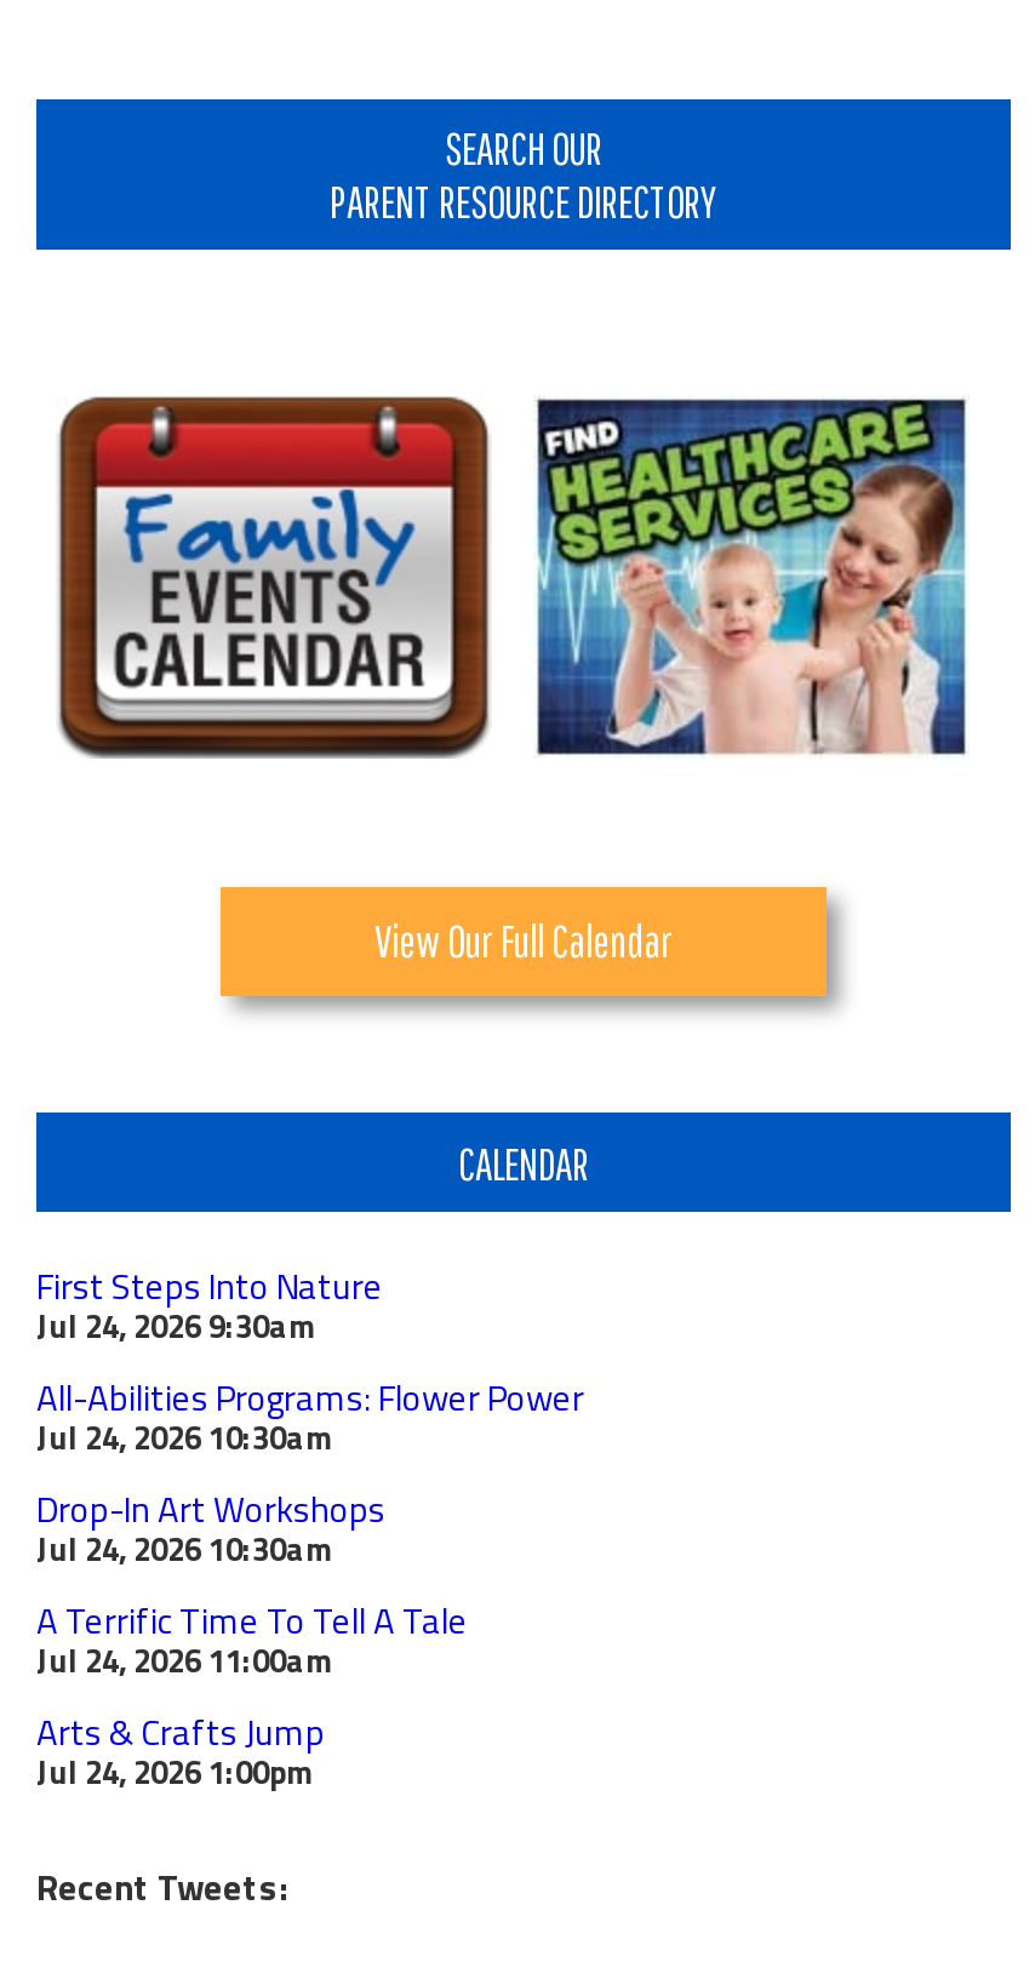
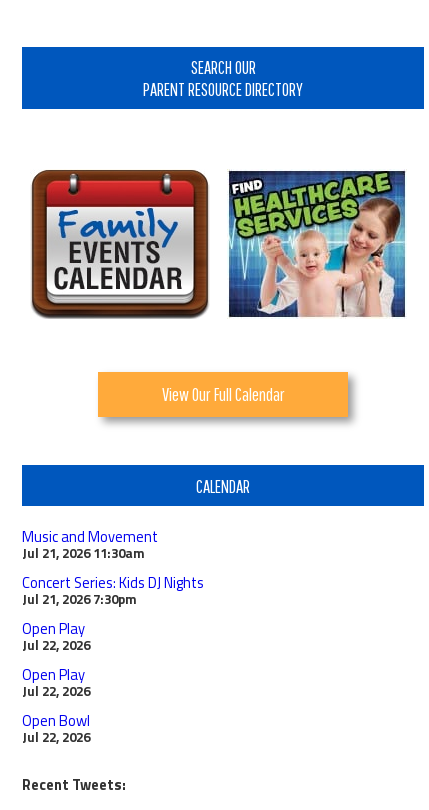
- First Steps Into Nature
- Jul 24, 2026 9:30am
- All-Abilities Programs: Flower Power
- Jul 24, 2026 10:30am
- Drop-In Art Workshops
- Jul 24, 2026 10:30am
- A Terrific Time To Tell A Tale
- Jul 24, 2026 11:00am
- Arts & Crafts Jump
- Jul 24, 2026 1:00pm
+ Music and Movement
+ Jul 21, 2026 11:30am
+ Concert Series: Kids DJ Nights
+ Jul 21, 2026 7:30pm
+ Open Play
+ Jul 22, 2026
+ Open Play
+ Jul 22, 2026
+ Open Bowl
+ Jul 22, 2026
